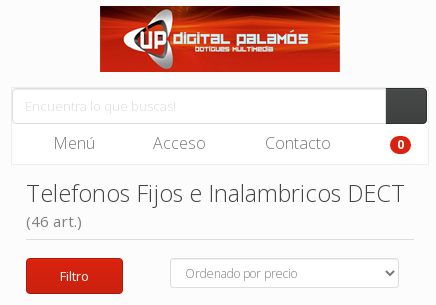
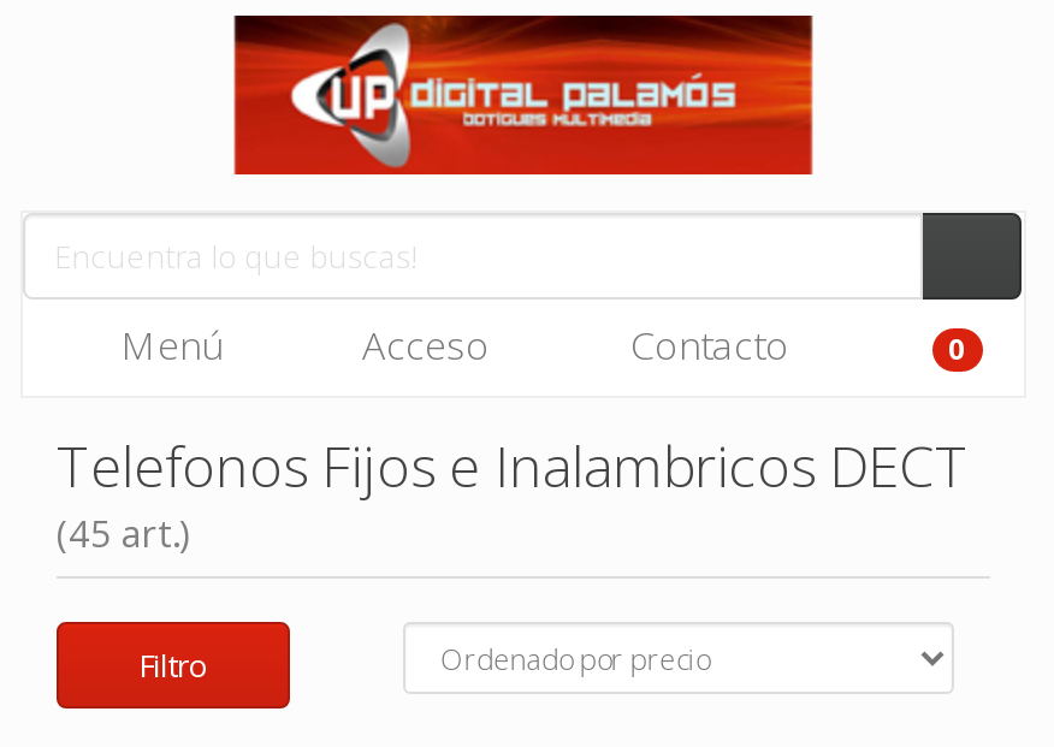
- (46 art.)
+ (45 art.)
